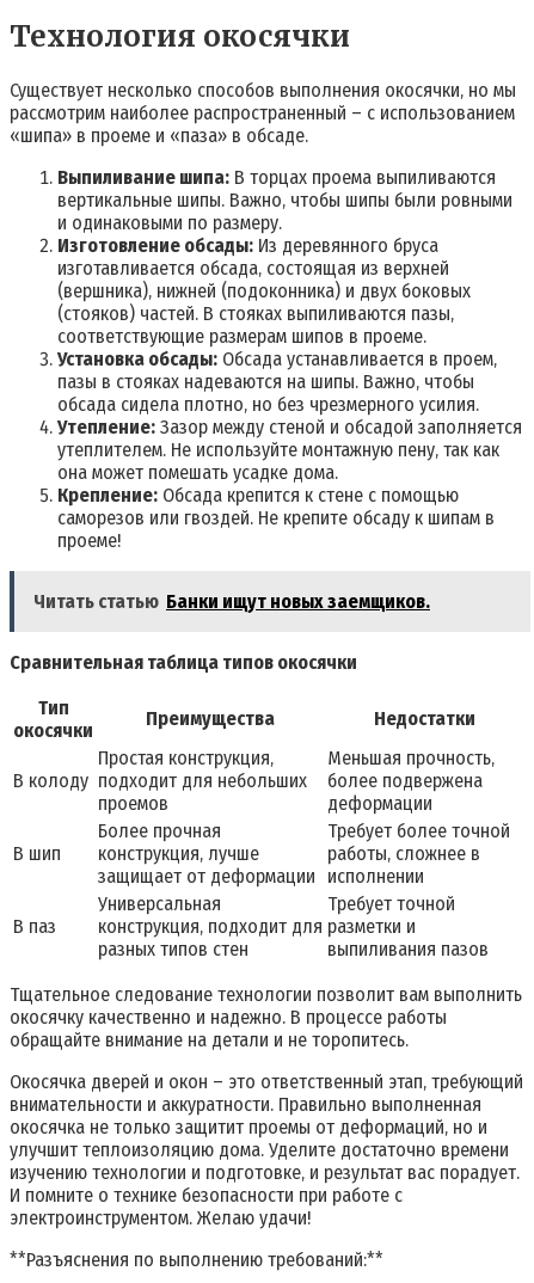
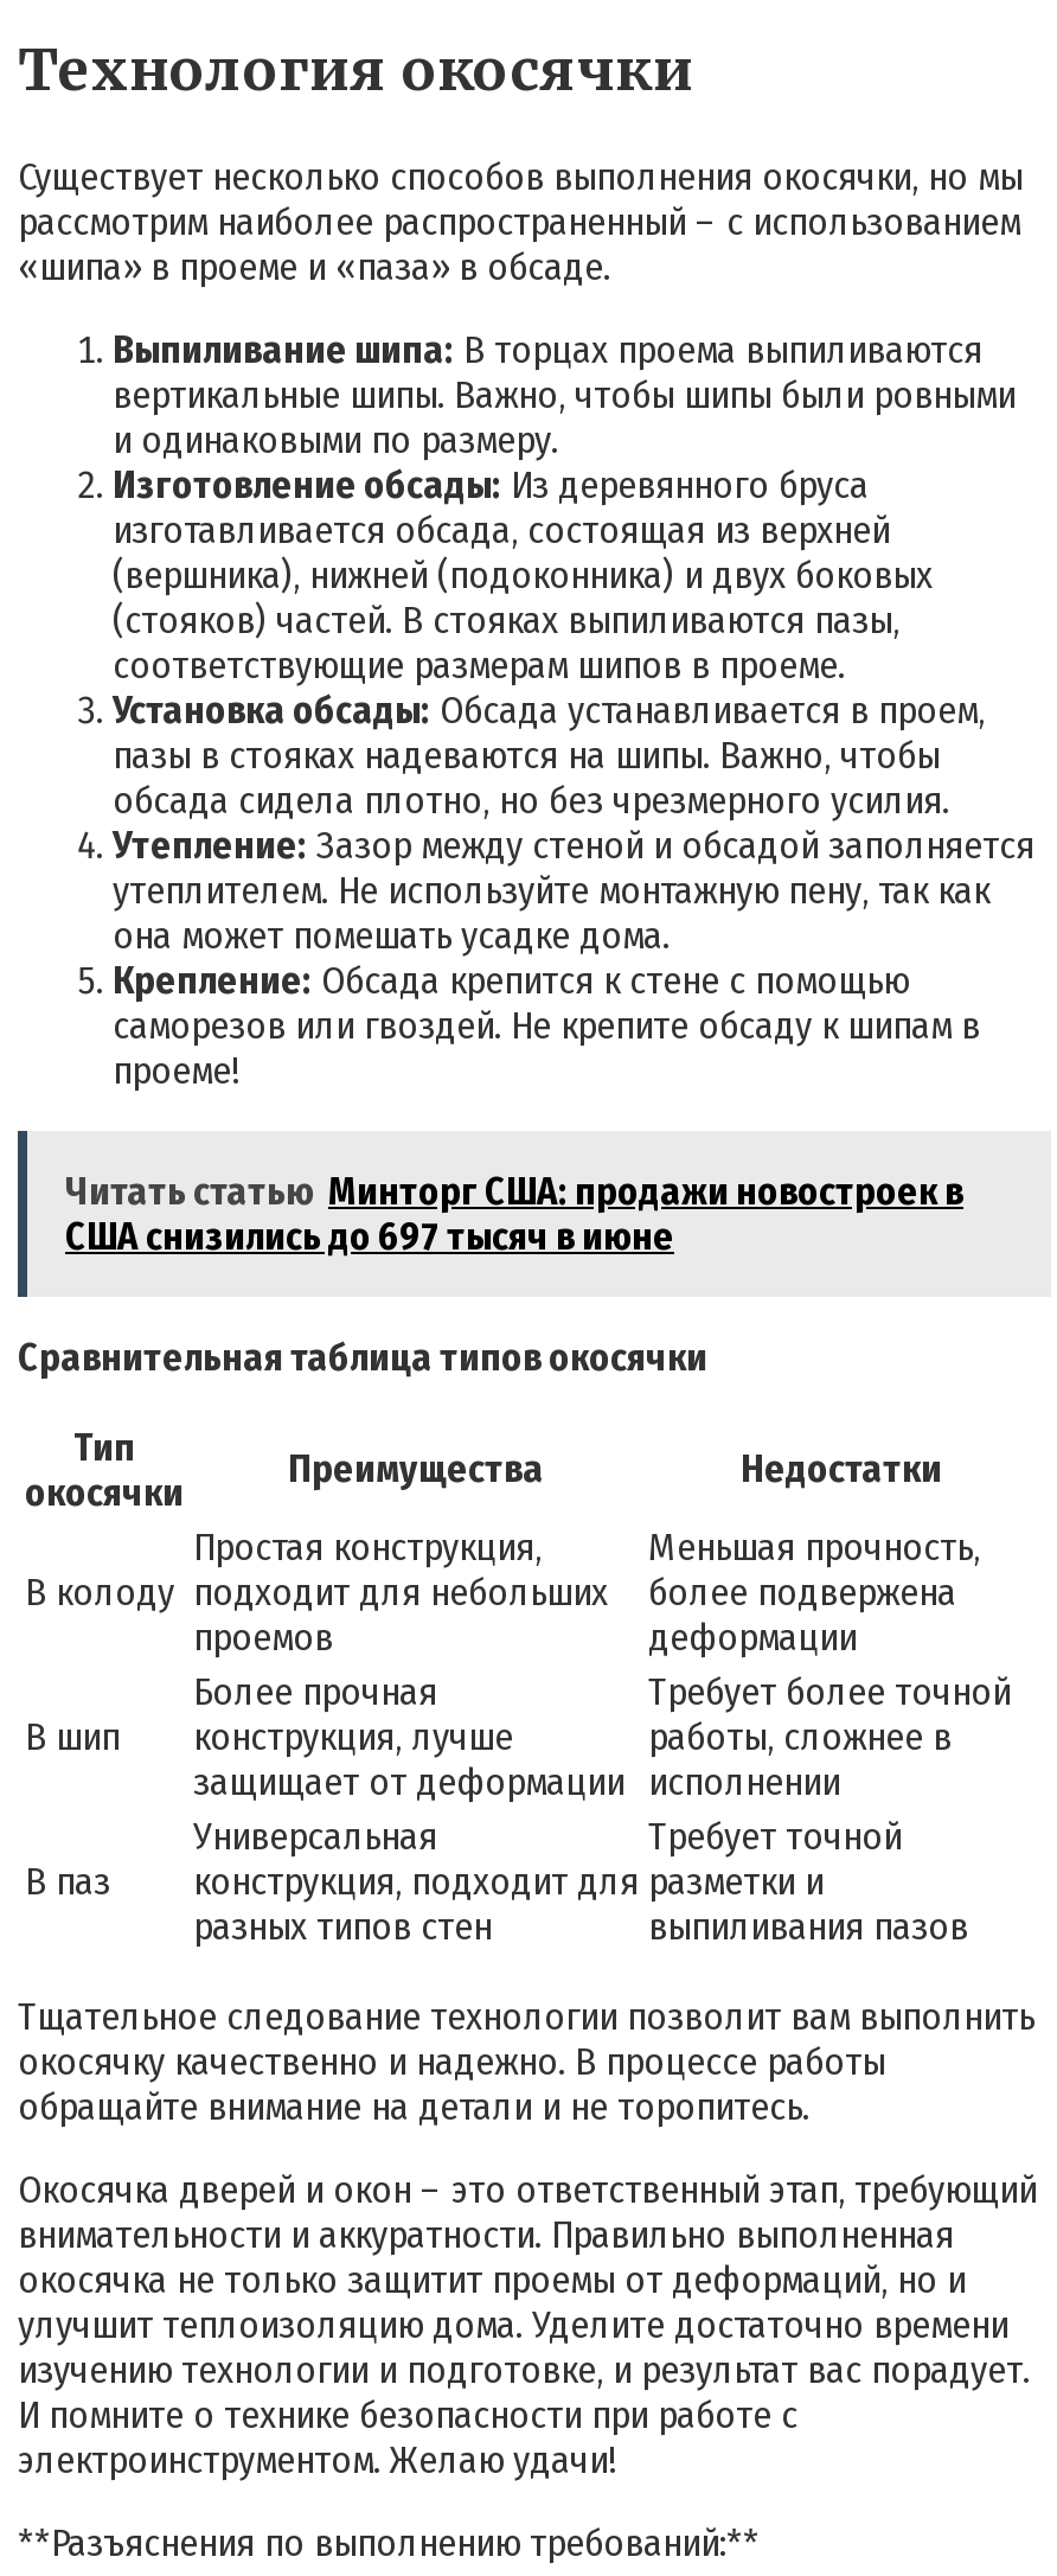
- Читать статью Банки ищут новых заемщиков.
+ Читать статью Минторг США: продажи новостроек в
+ США снизились до 697 тысяч в июне
